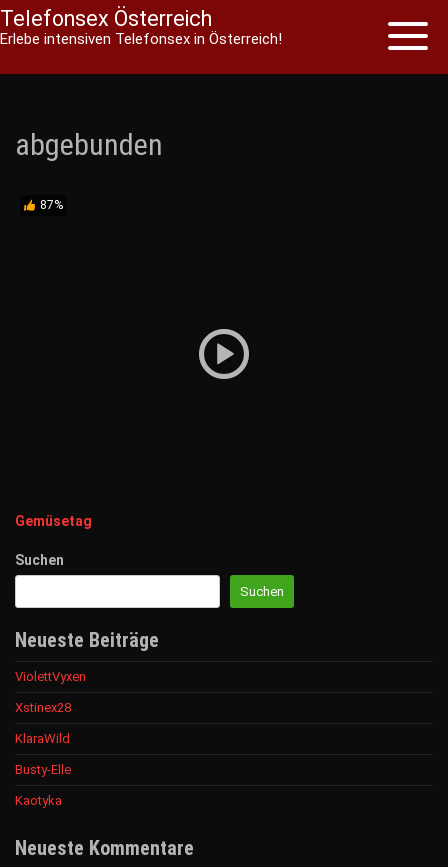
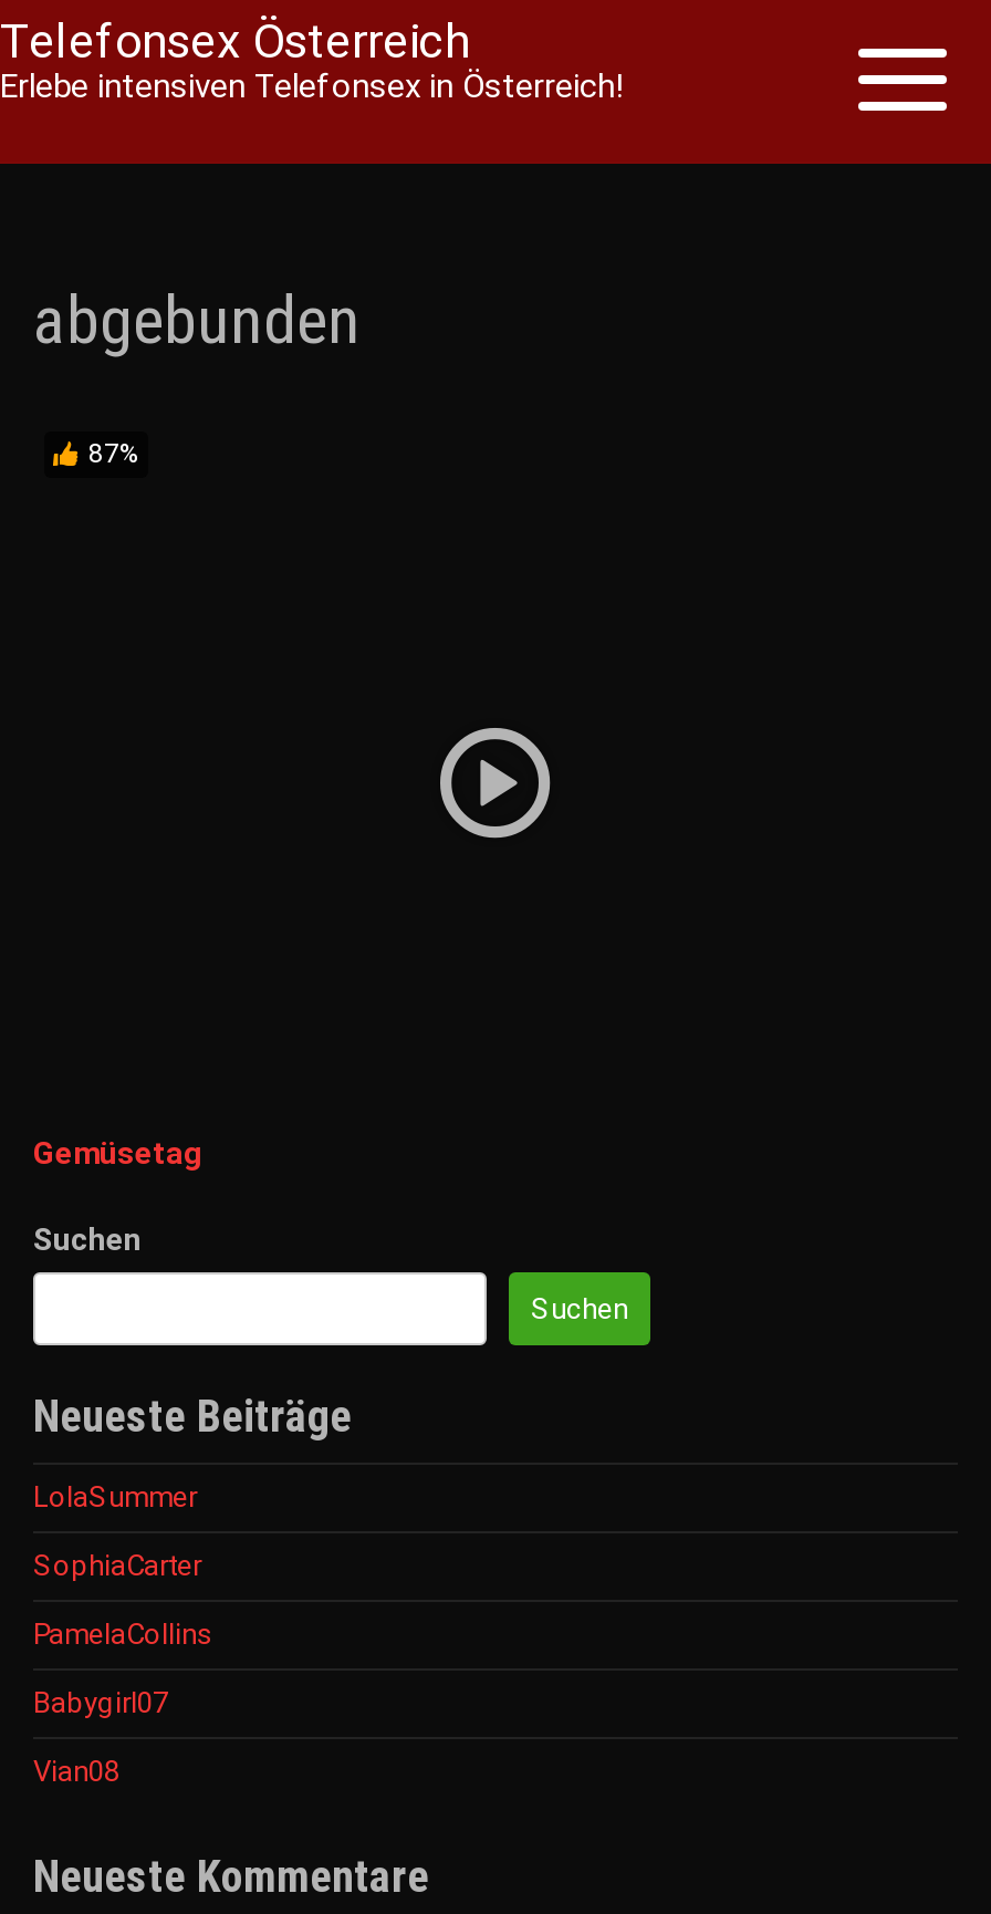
- ViolettVyxen
+ LolaSummer

- Xstinex28
+ SophiaCarter

- KlaraWild
+ PamelaCollins

- Busty-Elle
+ Babygirl07

- Kaotyka
+ Vian08
